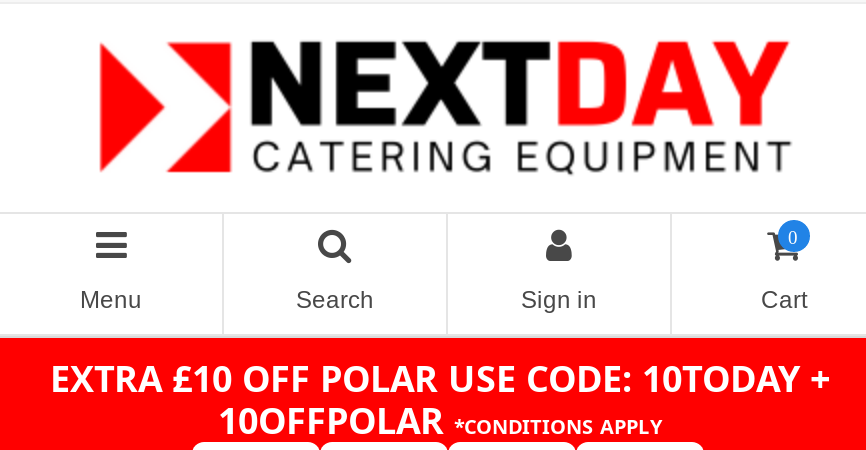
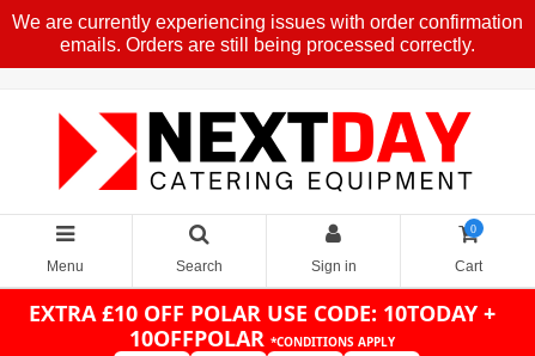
+ We are currently experiencing issues with order confirmation
+ emails. Orders are still being processed correctly.
